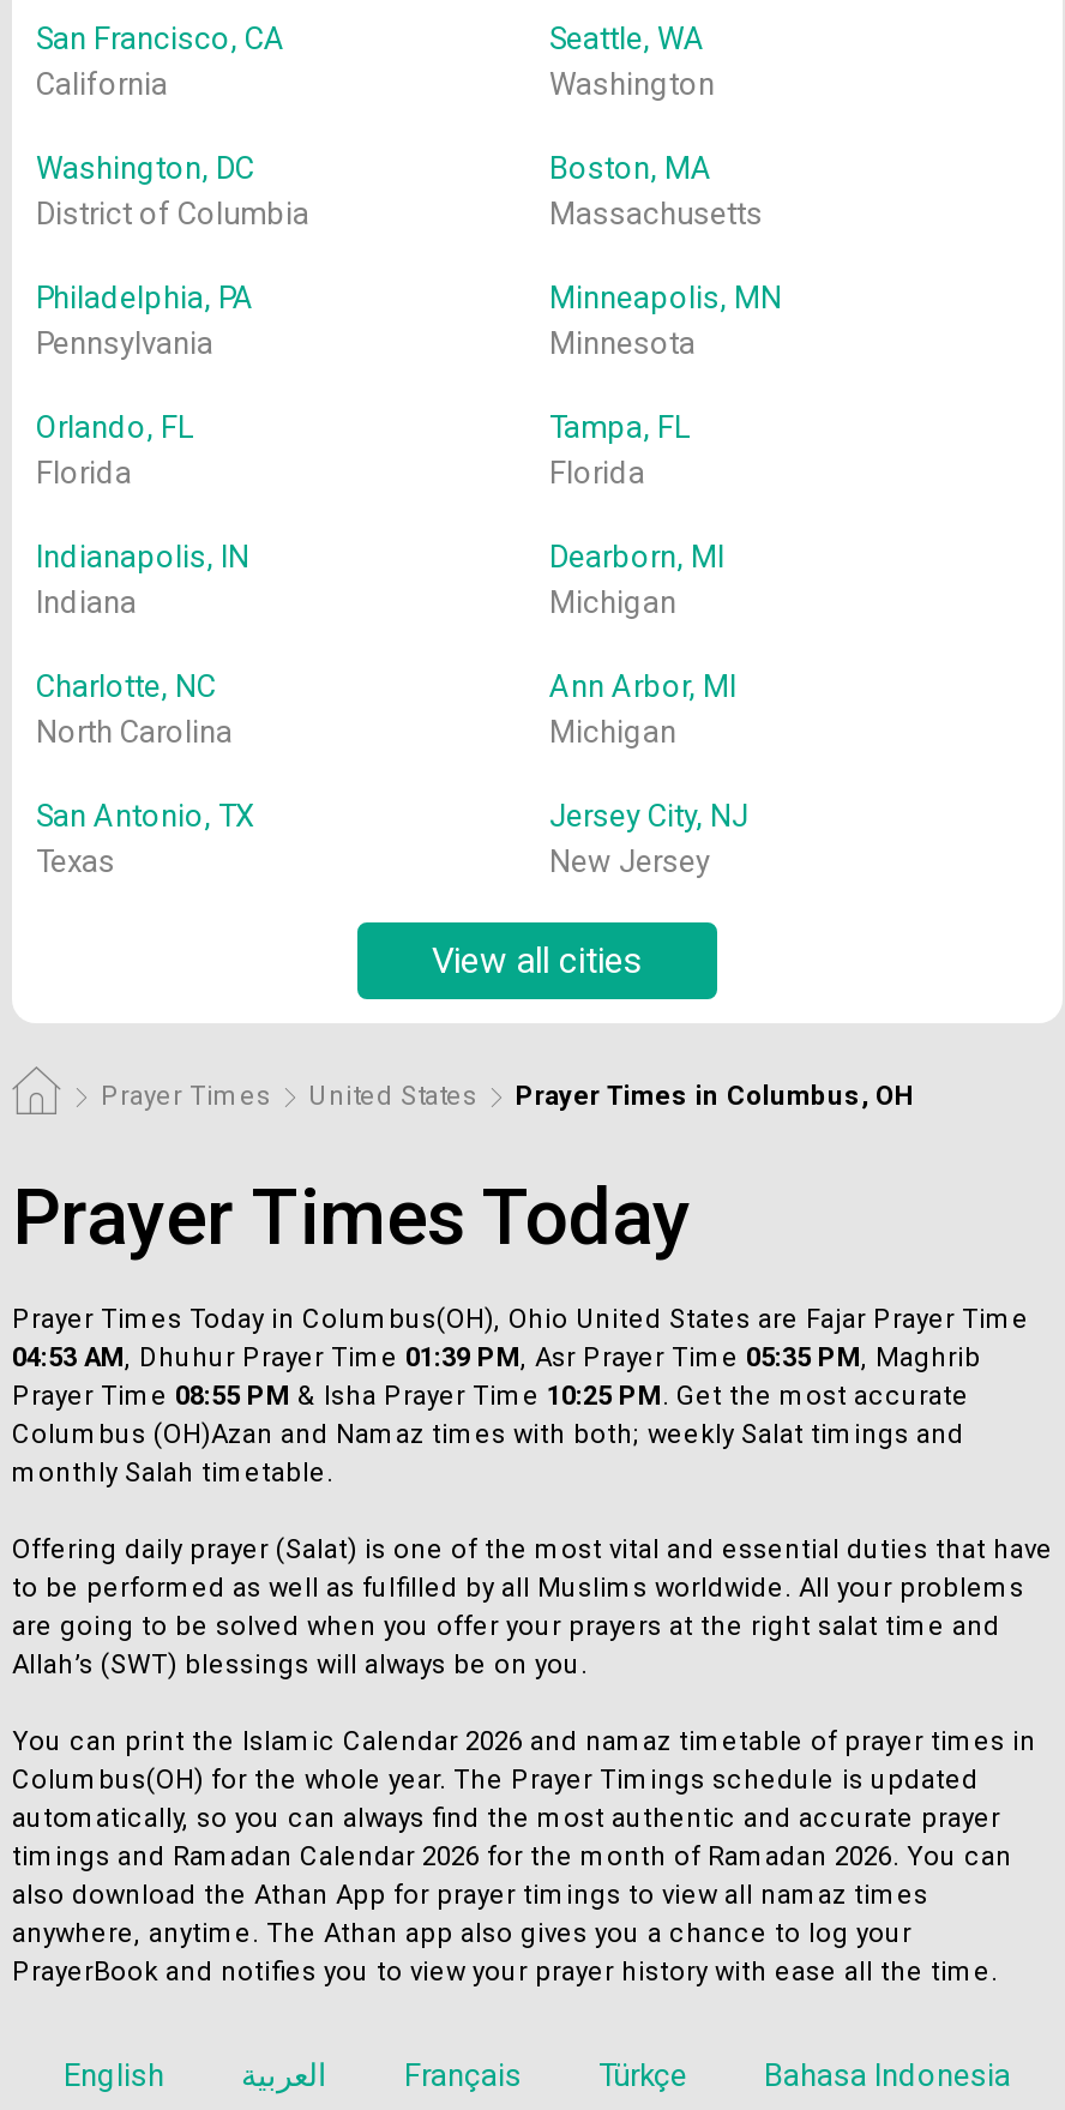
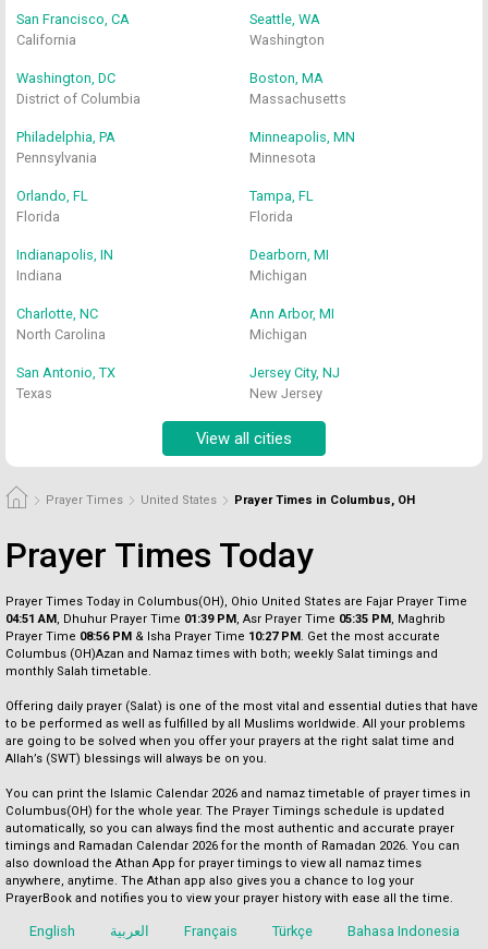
- 04:53 AM, Dhuhur Prayer Time 01:39 PM, Asr Prayer Time 05:35 PM, Maghrib
+ 04:51 AM, Dhuhur Prayer Time 01:39 PM, Asr Prayer Time 05:35 PM, Maghrib

- Prayer Time 08:55 PM & Isha Prayer Time 10:25 PM. Get the most accurate
+ Prayer Time 08:56 PM & Isha Prayer Time 10:27 PM. Get the most accurate
